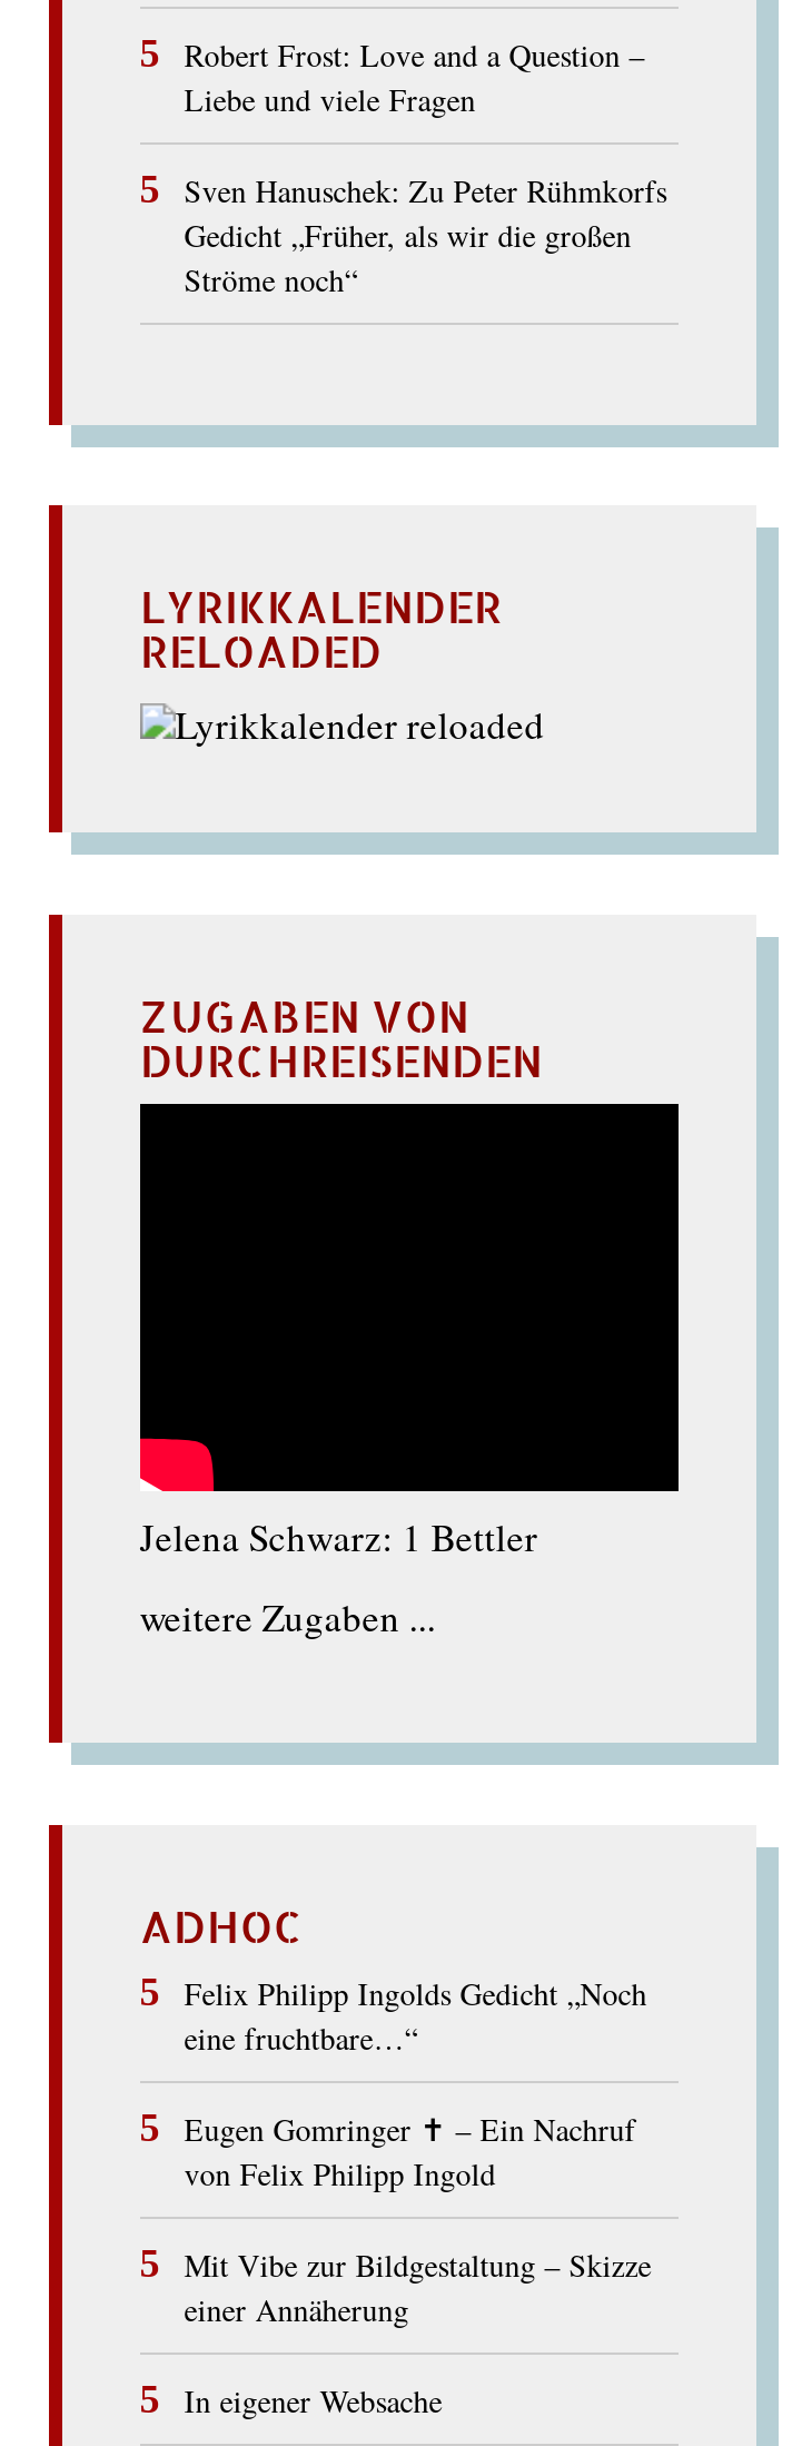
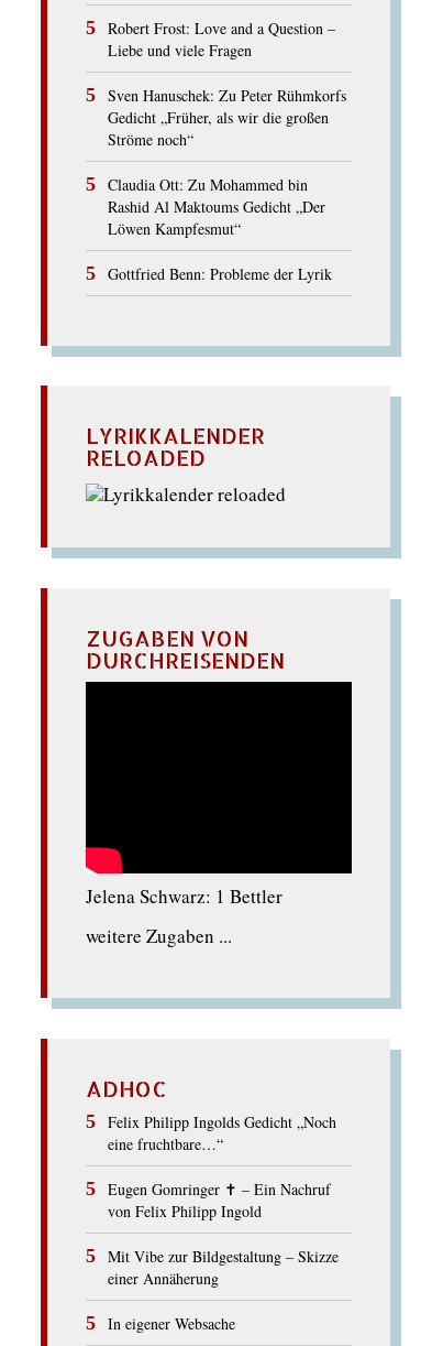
+ Claudia Ott: Zu Mohammed bin
+ Rashid Al Maktoums Gedicht „Der
+ Löwen Kampfesmut“
+ Gottfried Benn: Probleme der Lyrik
